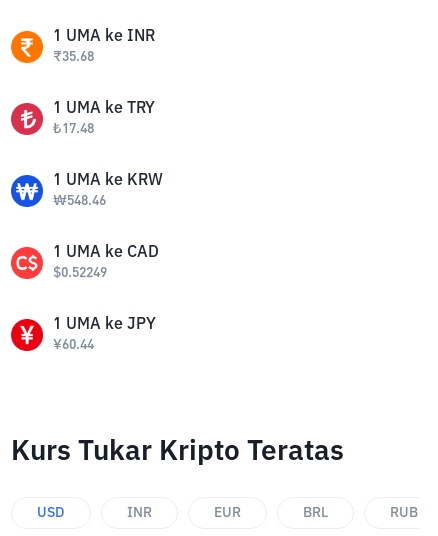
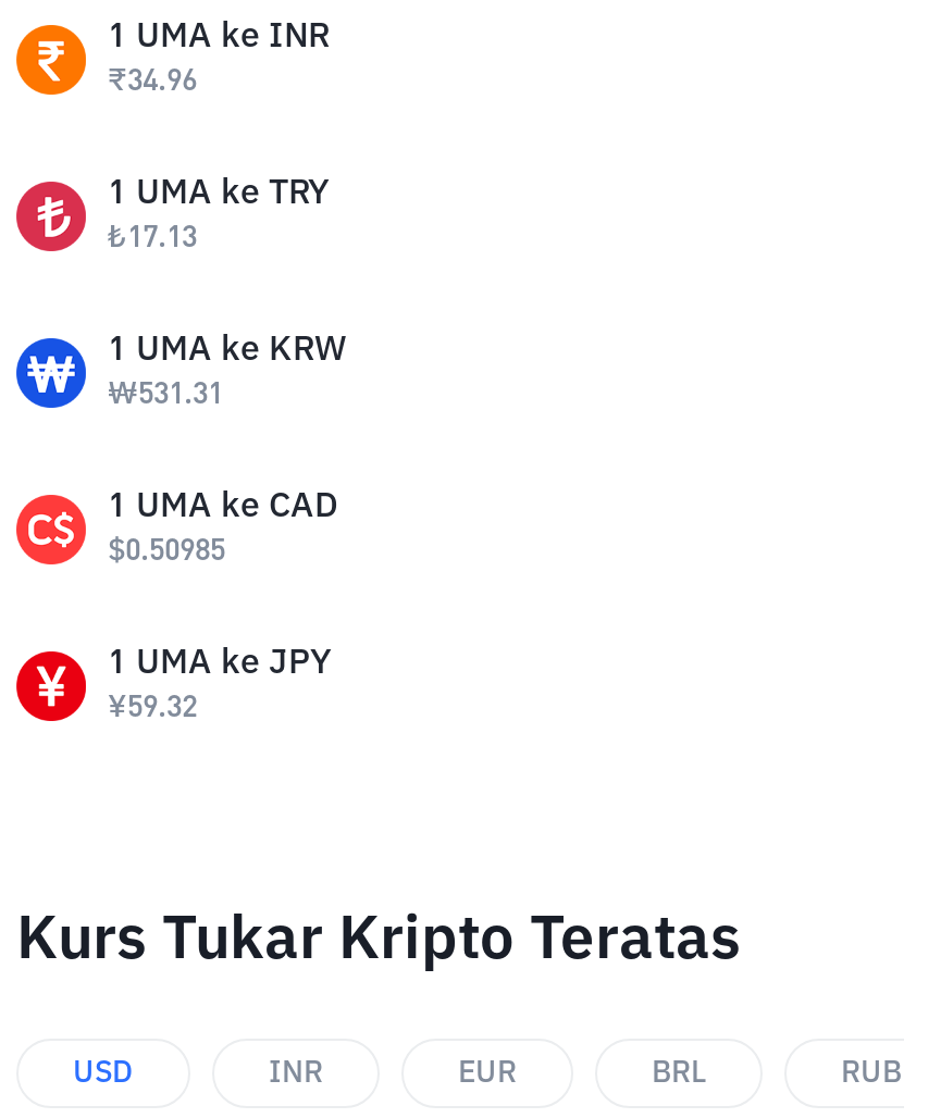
- ₹35.68
+ ₹34.96

- ₺ 17.48
+ ₺ 17.13

- ₩548.46
+ ₩531.31

- $0.52249
+ $0.50985

- ¥60.44
+ ¥59.32
